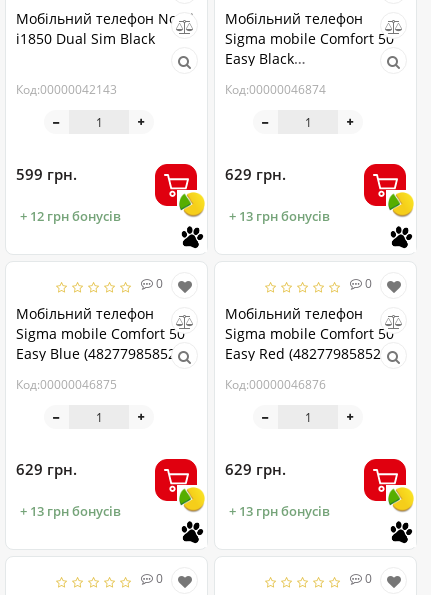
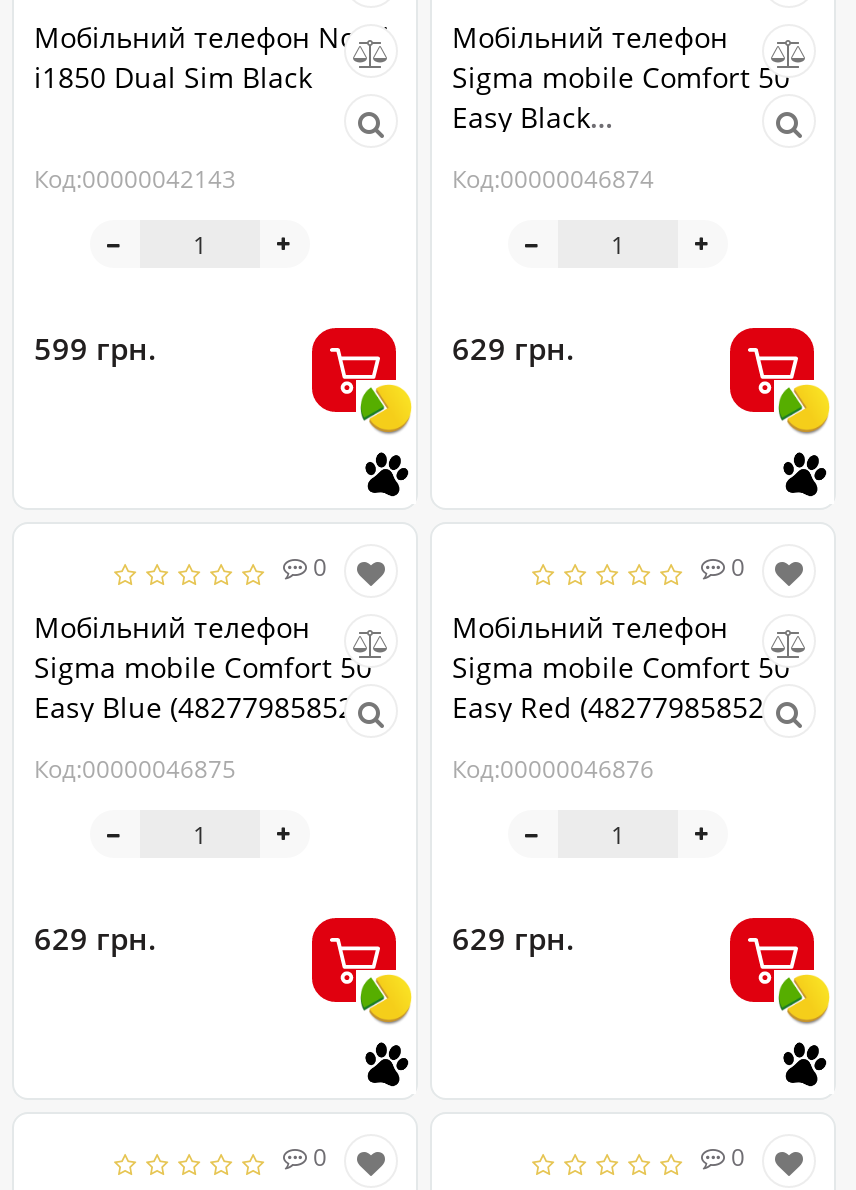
- + 12 грн бонусів

- + 13 грн бонусів

- + 13 грн бонусів

- + 13 грн бонусів
